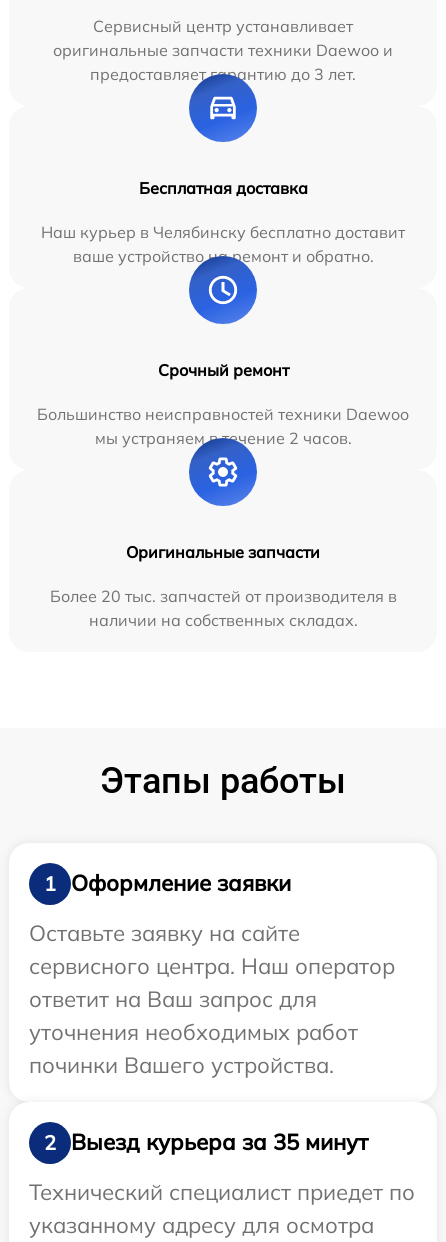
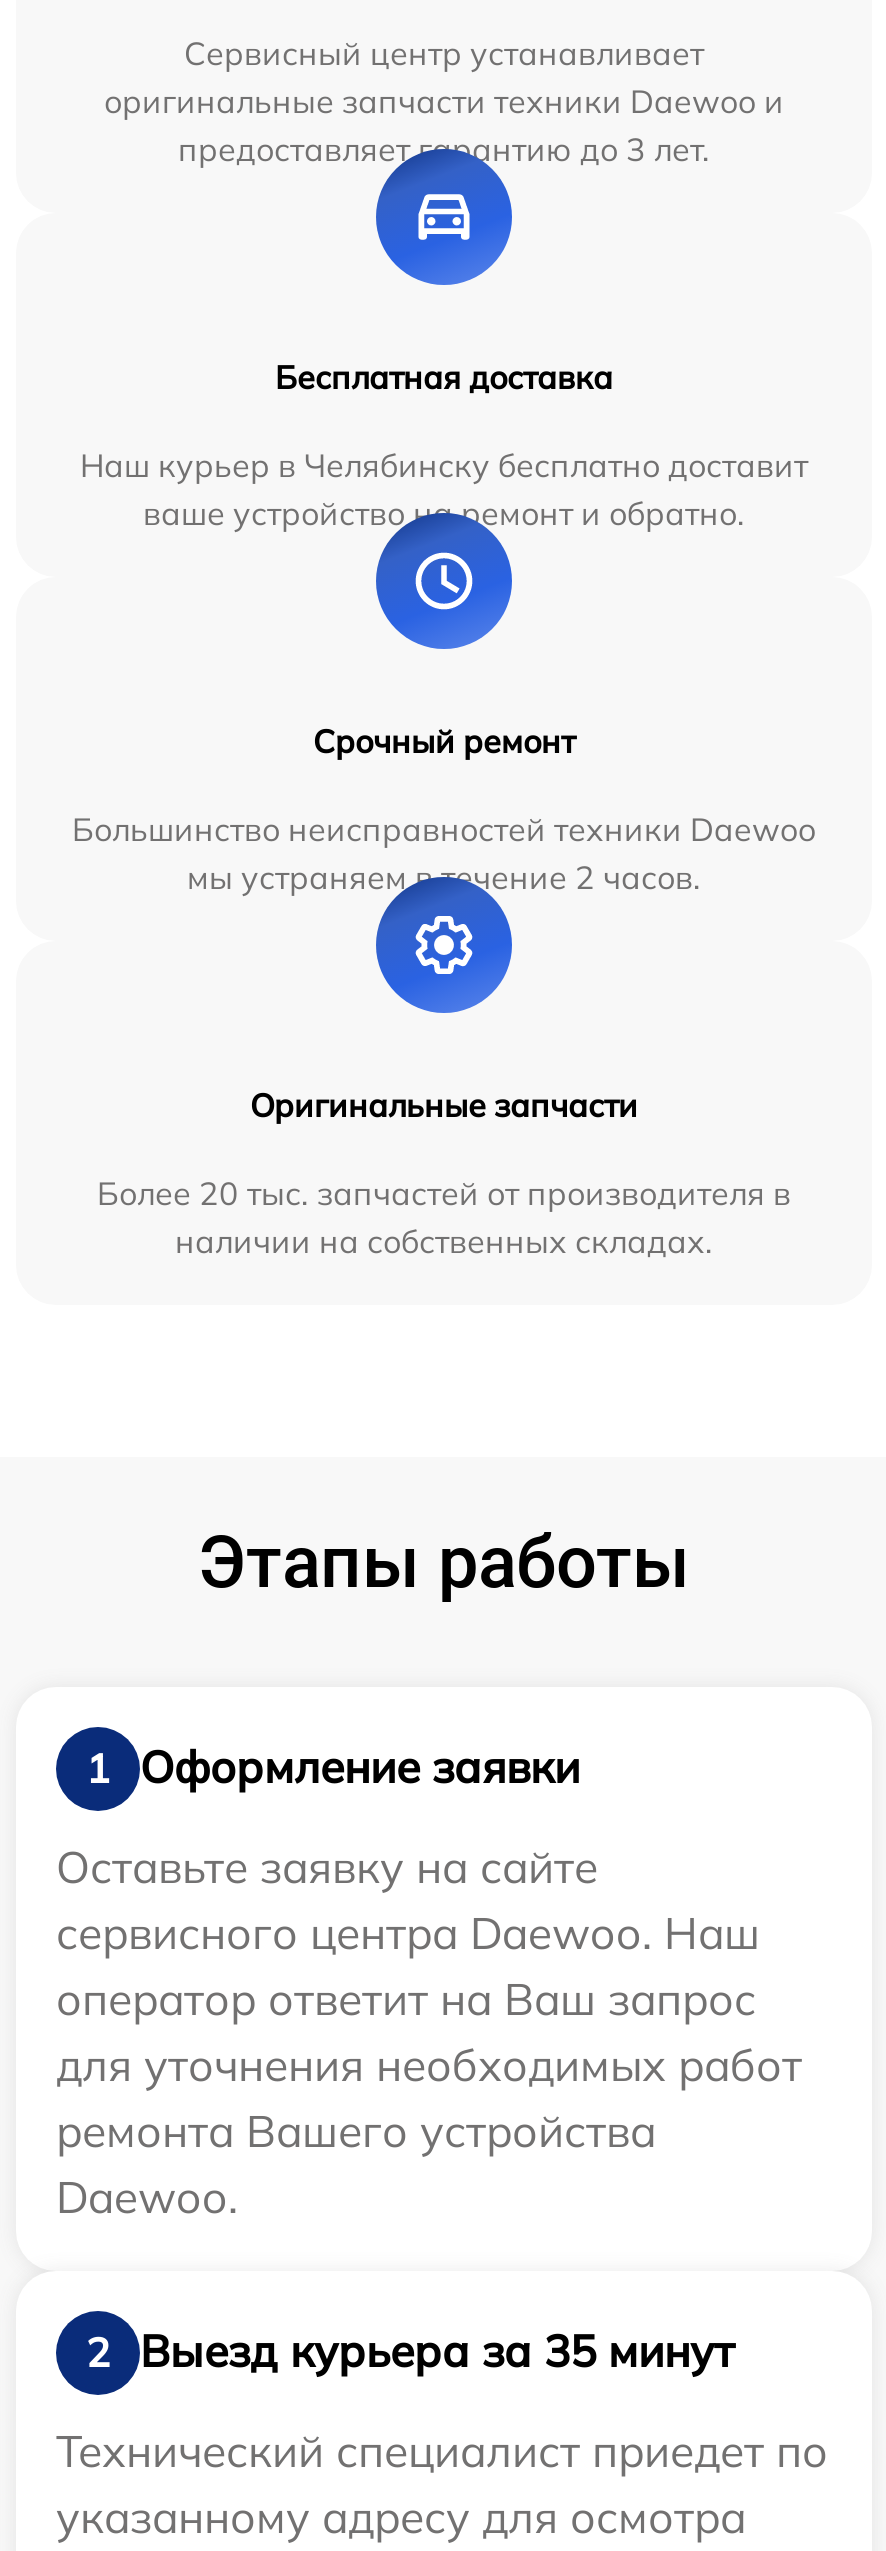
- сервисного центра. Наш оператор
- ответит на Ваш запрос для
- уточнения необходимых работ
- починки Вашего устройства.
+ сервисного центра Daewoo. Наш
+ оператор ответит на Ваш запрос
+ для уточнения необходимых работ
+ ремонта Вашего устройства
+ Daewoo.
